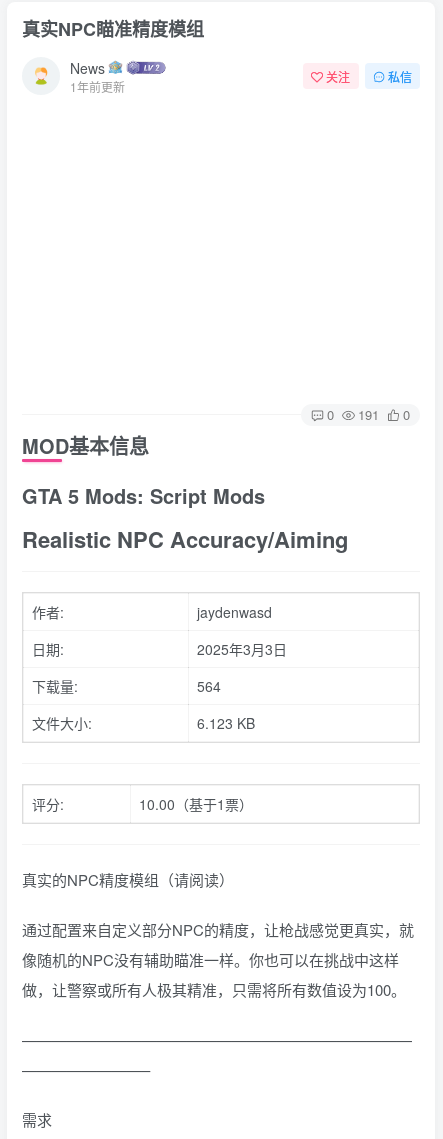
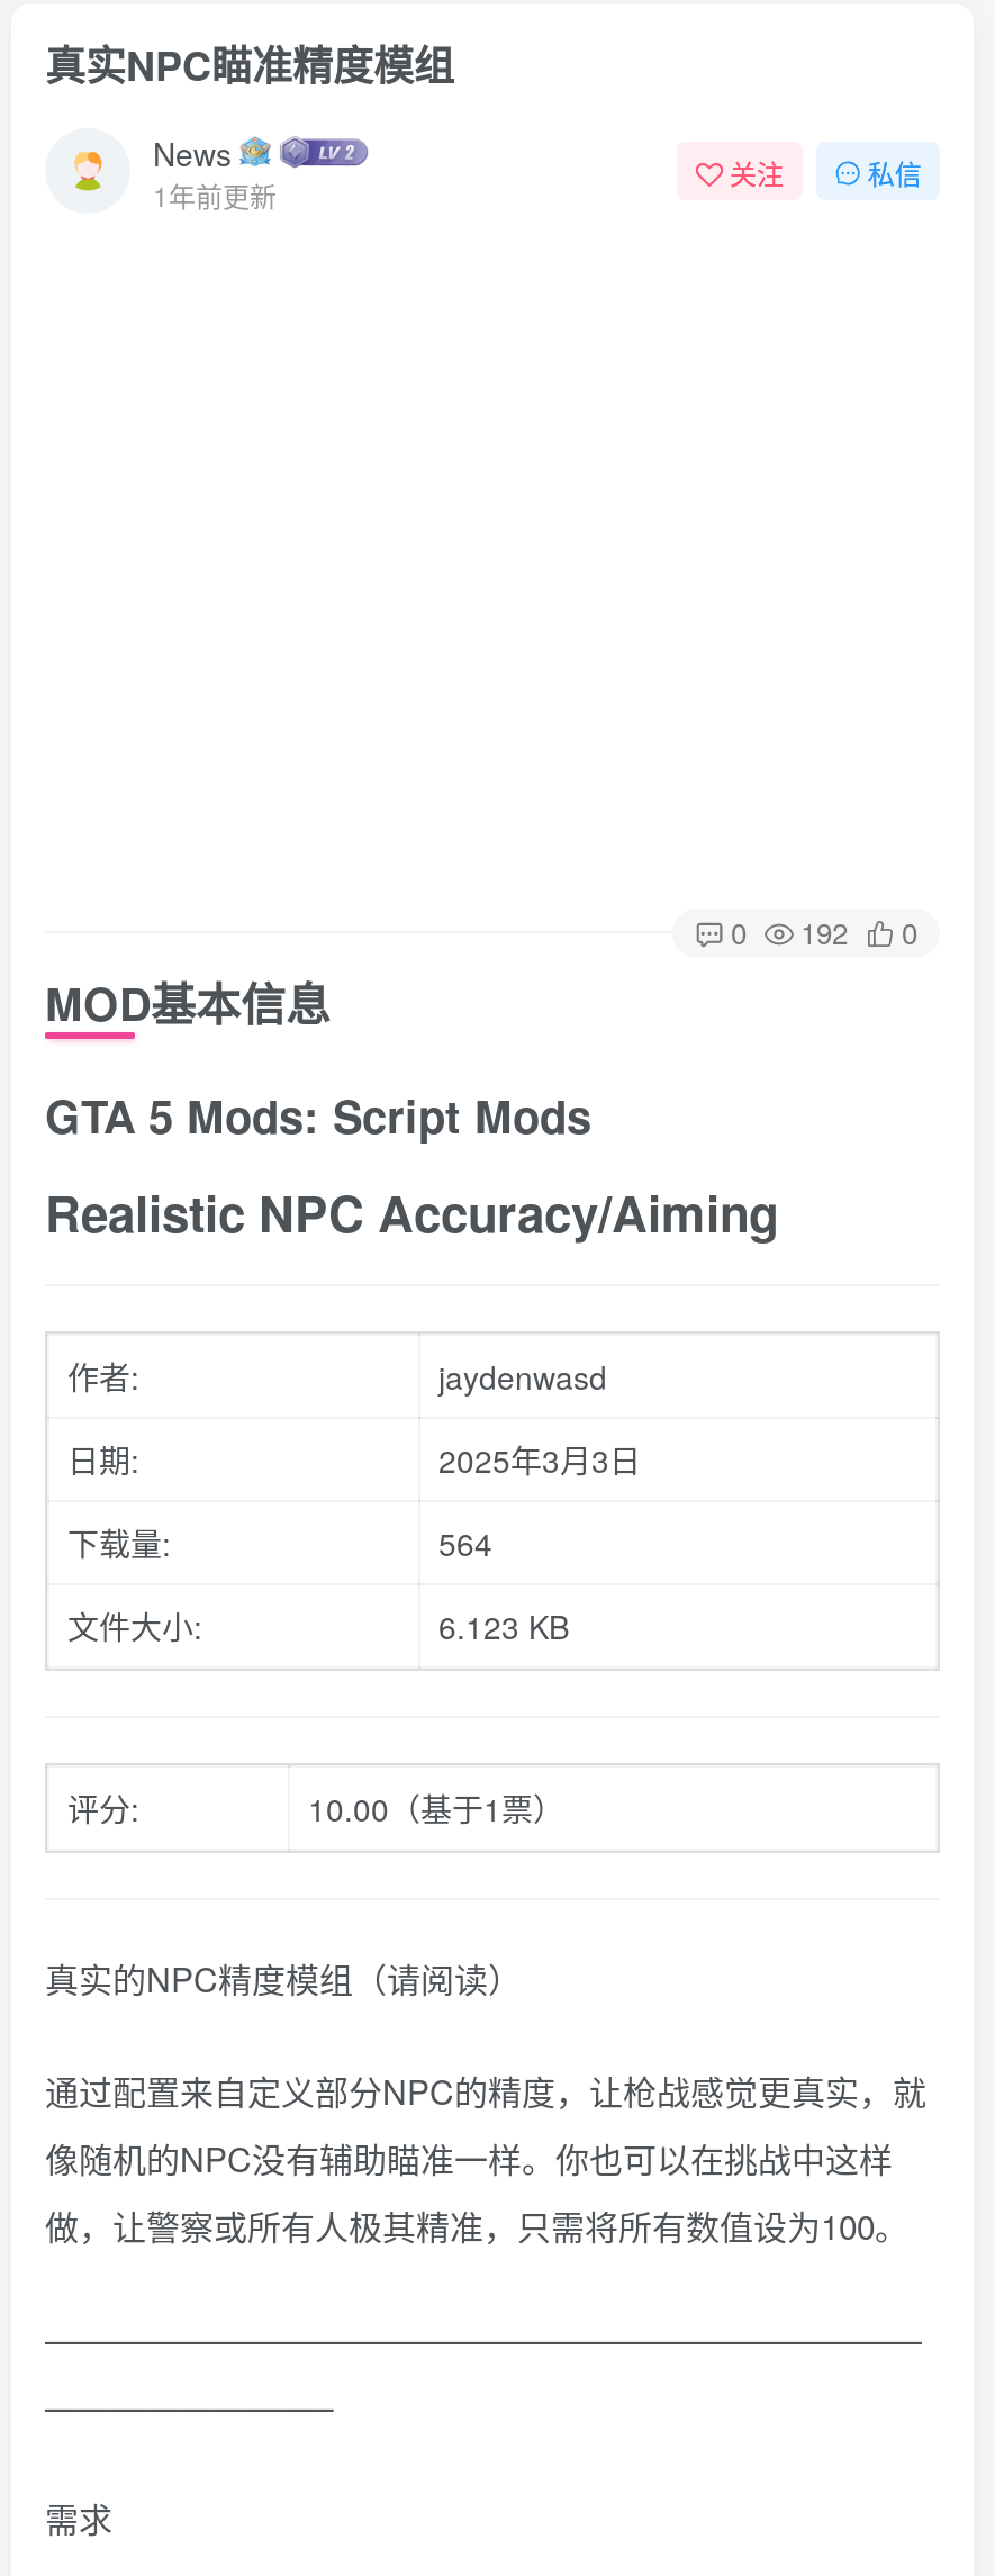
- 0 191 0
+ 0 192 0
